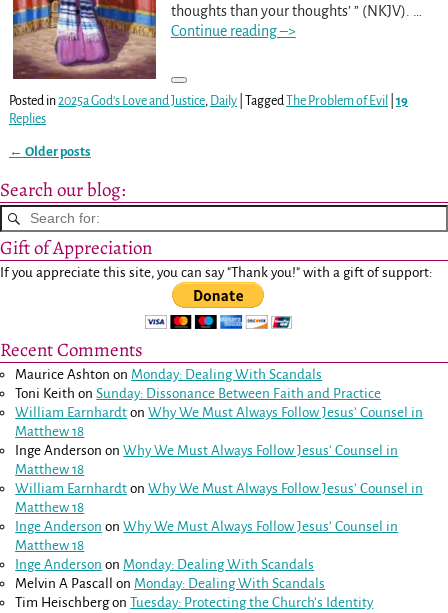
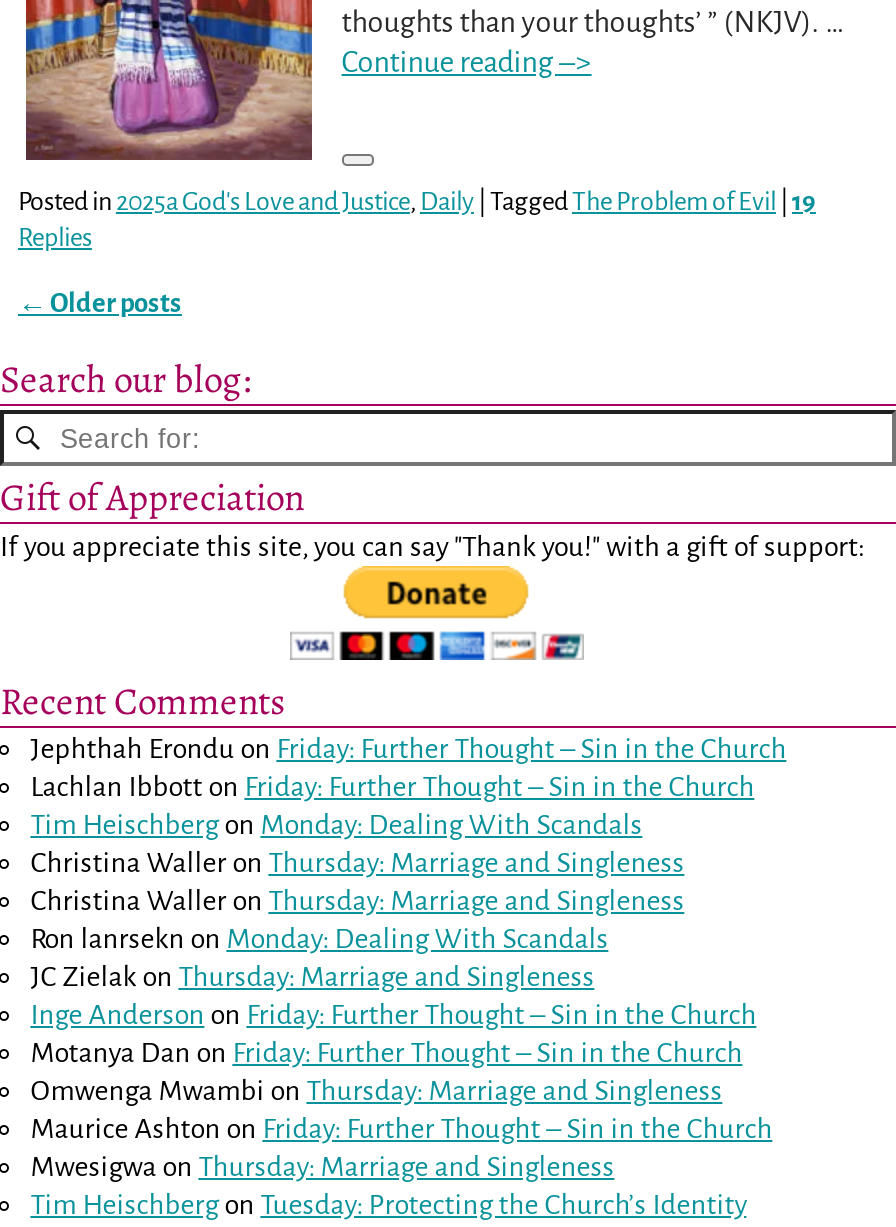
- Maurice Ashton on Monday: Dealing With Scandals
- Toni Keith on Sunday: Dissonance Between Faith and Practice
- William Earnhardt on Why We Must Always Follow Jesus’ Counsel in
- Matthew 18
- Inge Anderson on Why We Must Always Follow Jesus’ Counsel in
- Matthew 18
- William Earnhardt on Why We Must Always Follow Jesus’ Counsel in
- Matthew 18
- Inge Anderson on Why We Must Always Follow Jesus’ Counsel in
- Matthew 18
- Inge Anderson on Monday: Dealing With Scandals
- Melvin A Pascall on Monday: Dealing With Scandals
+ Jephthah Erondu on Friday: Further Thought – Sin in the Church
+ Lachlan Ibbott on Friday: Further Thought – Sin in the Church
+ Tim Heischberg on Monday: Dealing With Scandals
+ Christina Waller on Thursday: Marriage and Singleness
+ Christina Waller on Thursday: Marriage and Singleness
+ Ron lanrsekn on Monday: Dealing With Scandals
+ JC Zielak on Thursday: Marriage and Singleness
+ Inge Anderson on Friday: Further Thought – Sin in the Church
+ Motanya Dan on Friday: Further Thought – Sin in the Church
+ Omwenga Mwambi on Thursday: Marriage and Singleness
+ Maurice Ashton on Friday: Further Thought – Sin in the Church
+ Mwesigwa on Thursday: Marriage and Singleness
